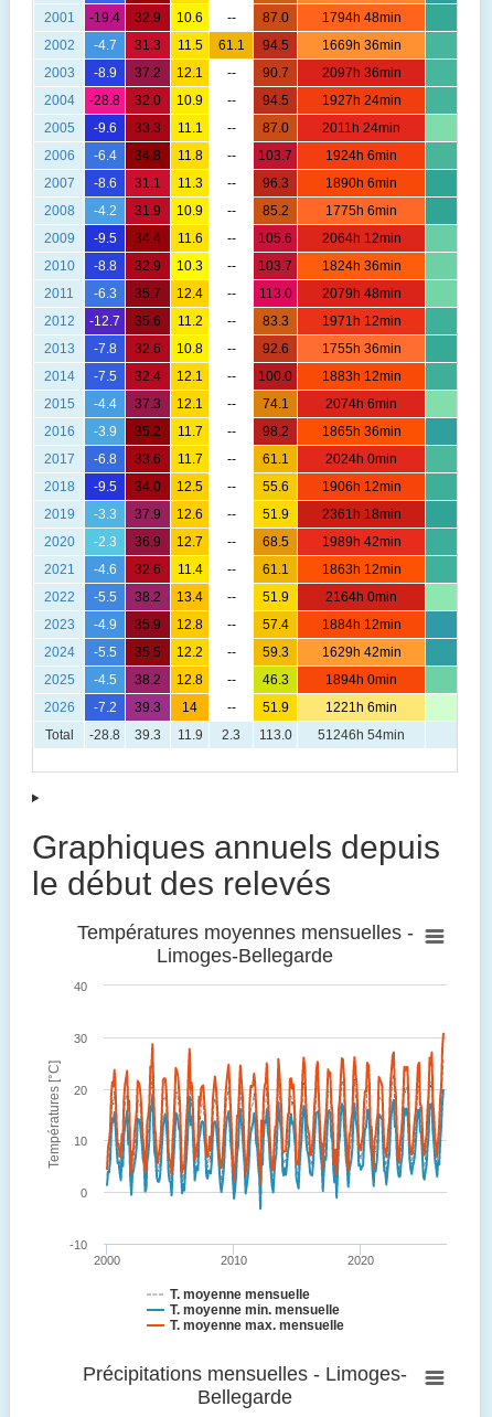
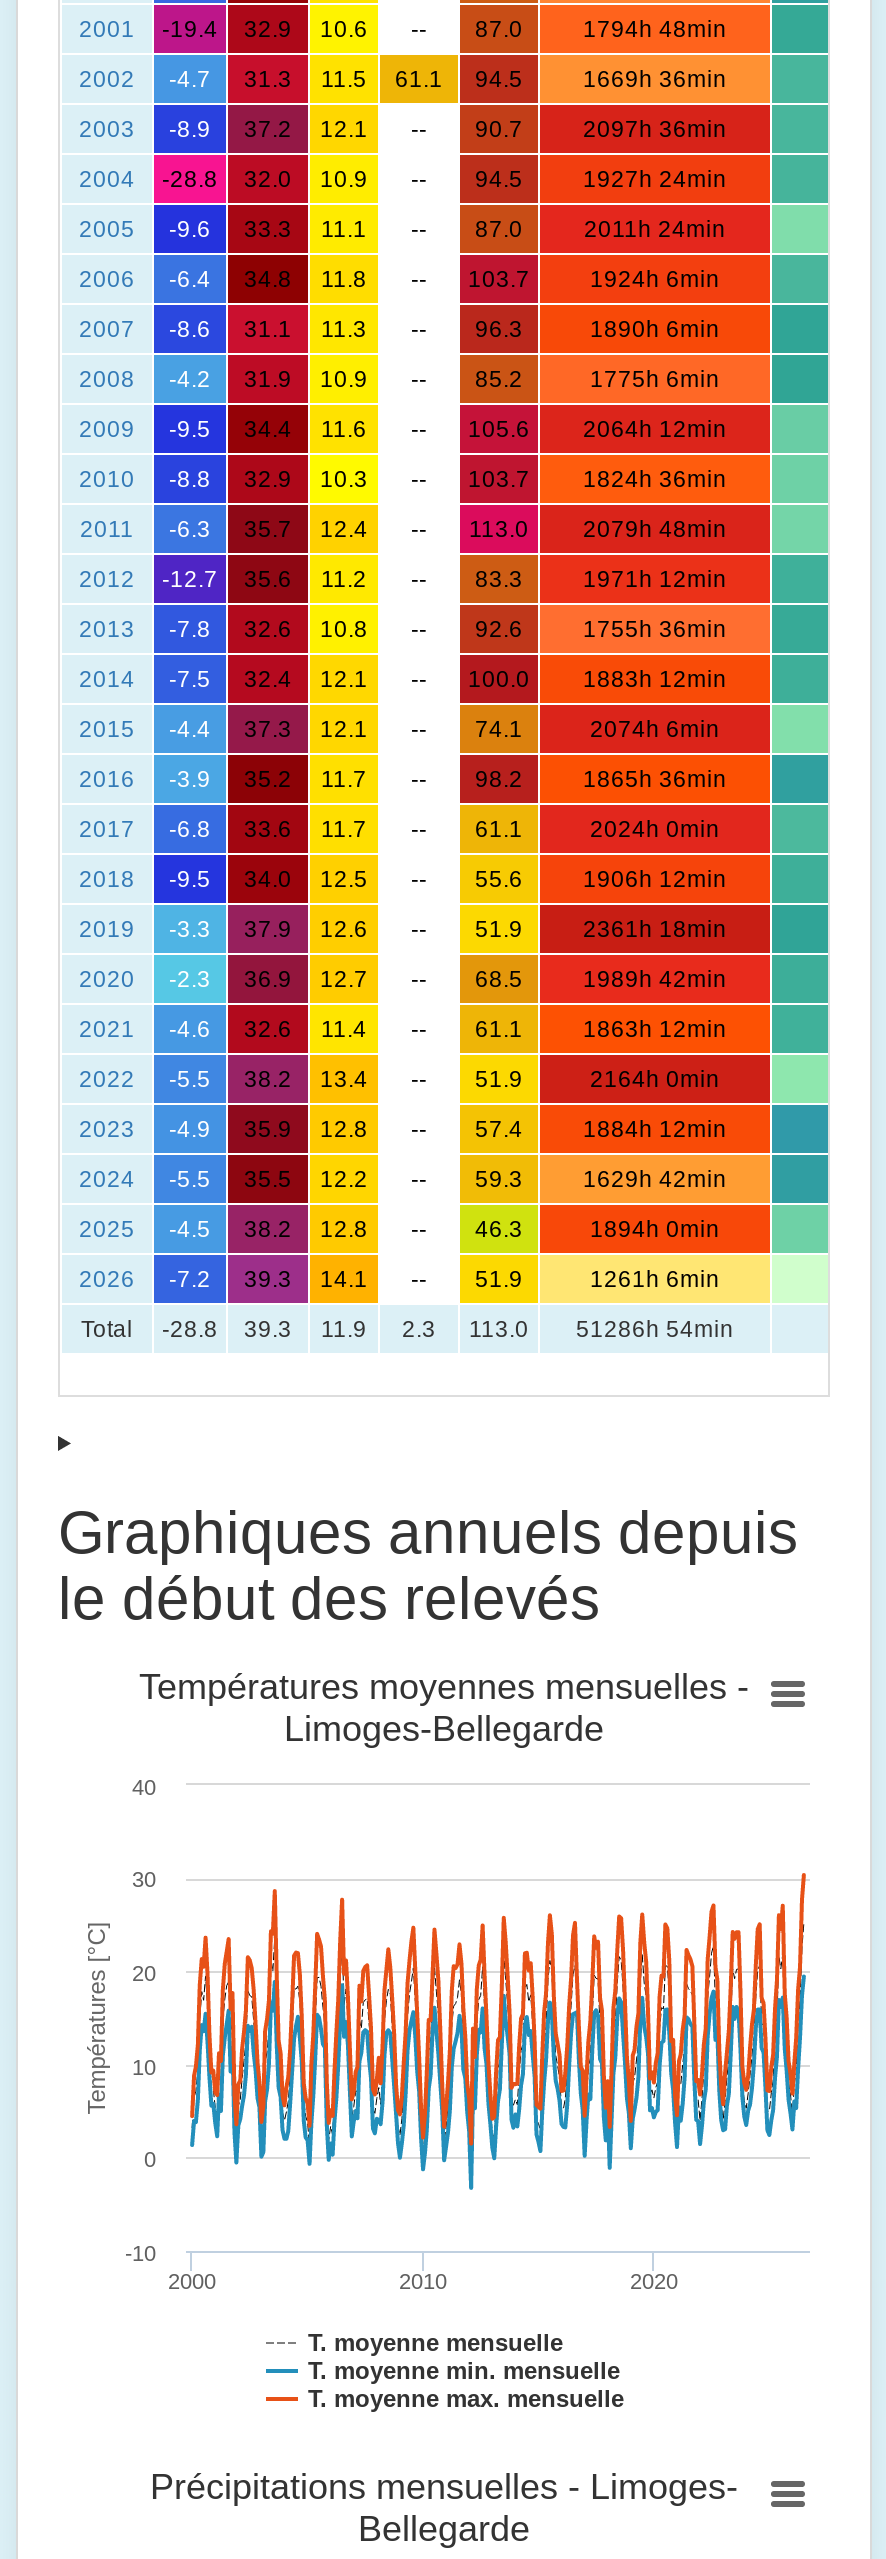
- 14
+ 14.1

- 1221h 6min
+ 1261h 6min

- Total -28.8 39.3 11.9 2.3 113.0 51246h 54min
+ Total -28.8 39.3 11.9 2.3 113.0 51286h 54min
